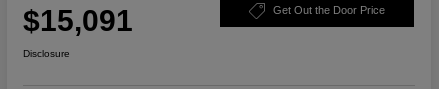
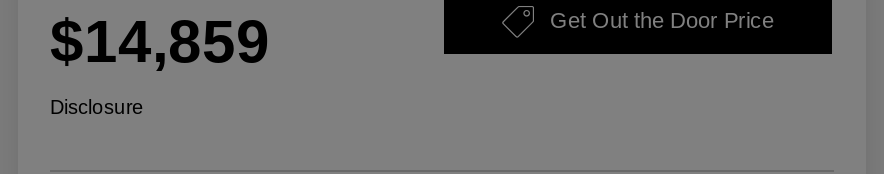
- $15,091
+ $14,859
